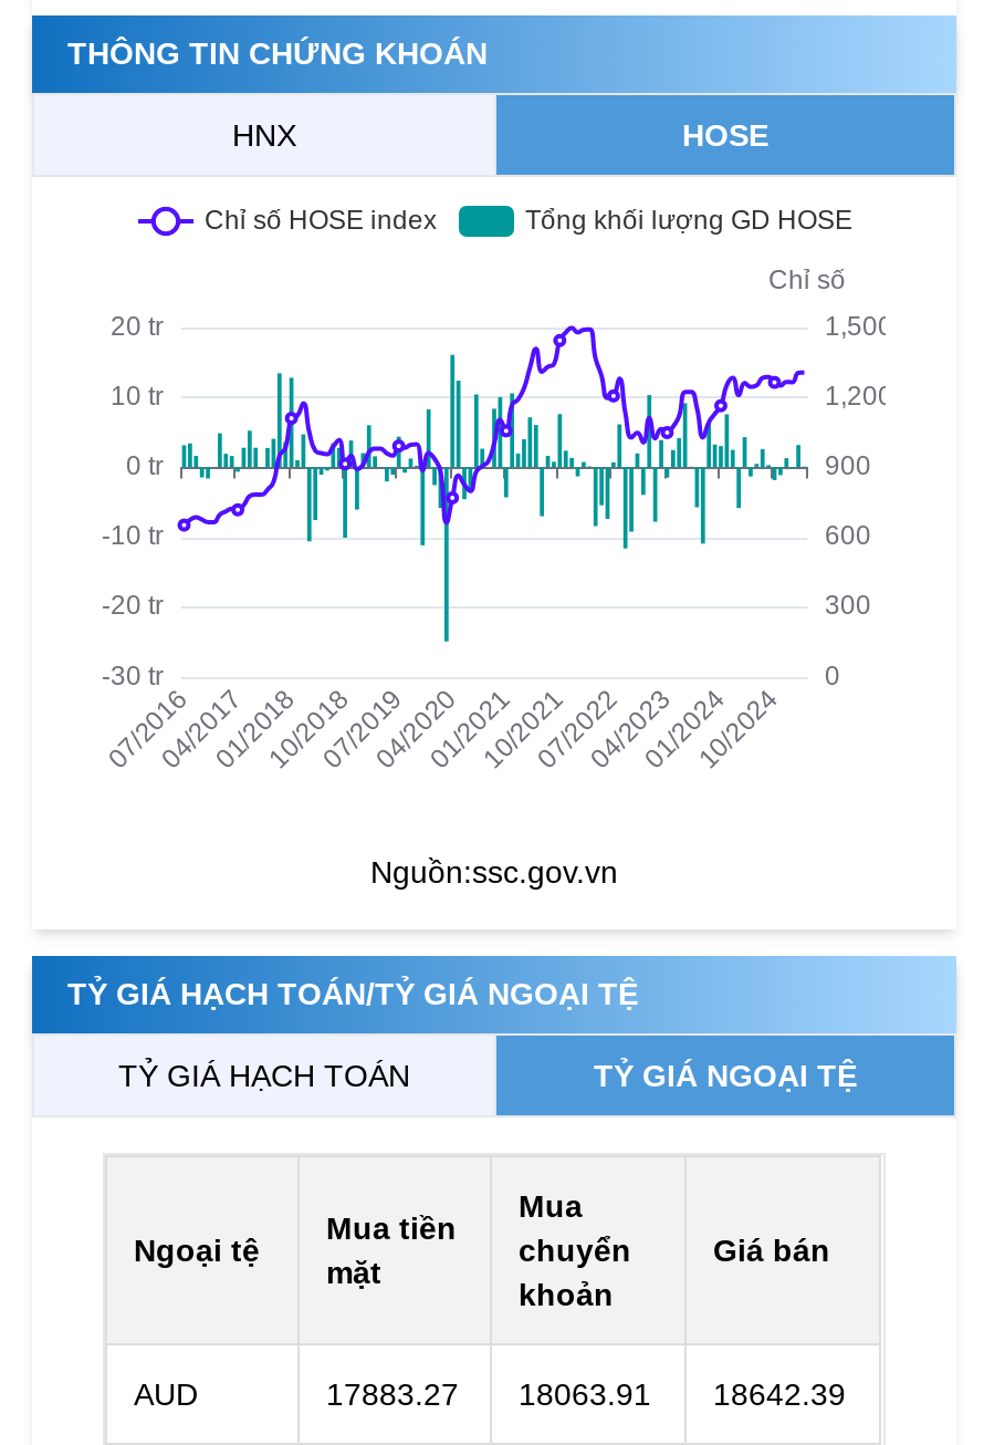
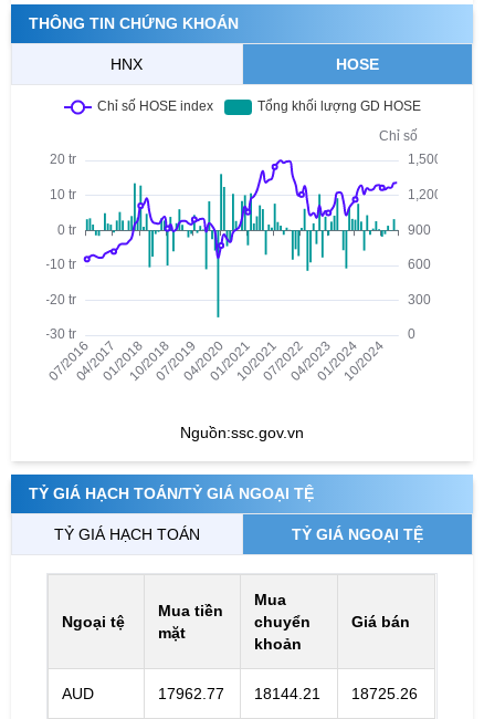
- 17883.27
+ 17962.77

- 18063.91
+ 18144.21

- 18642.39
+ 18725.26
